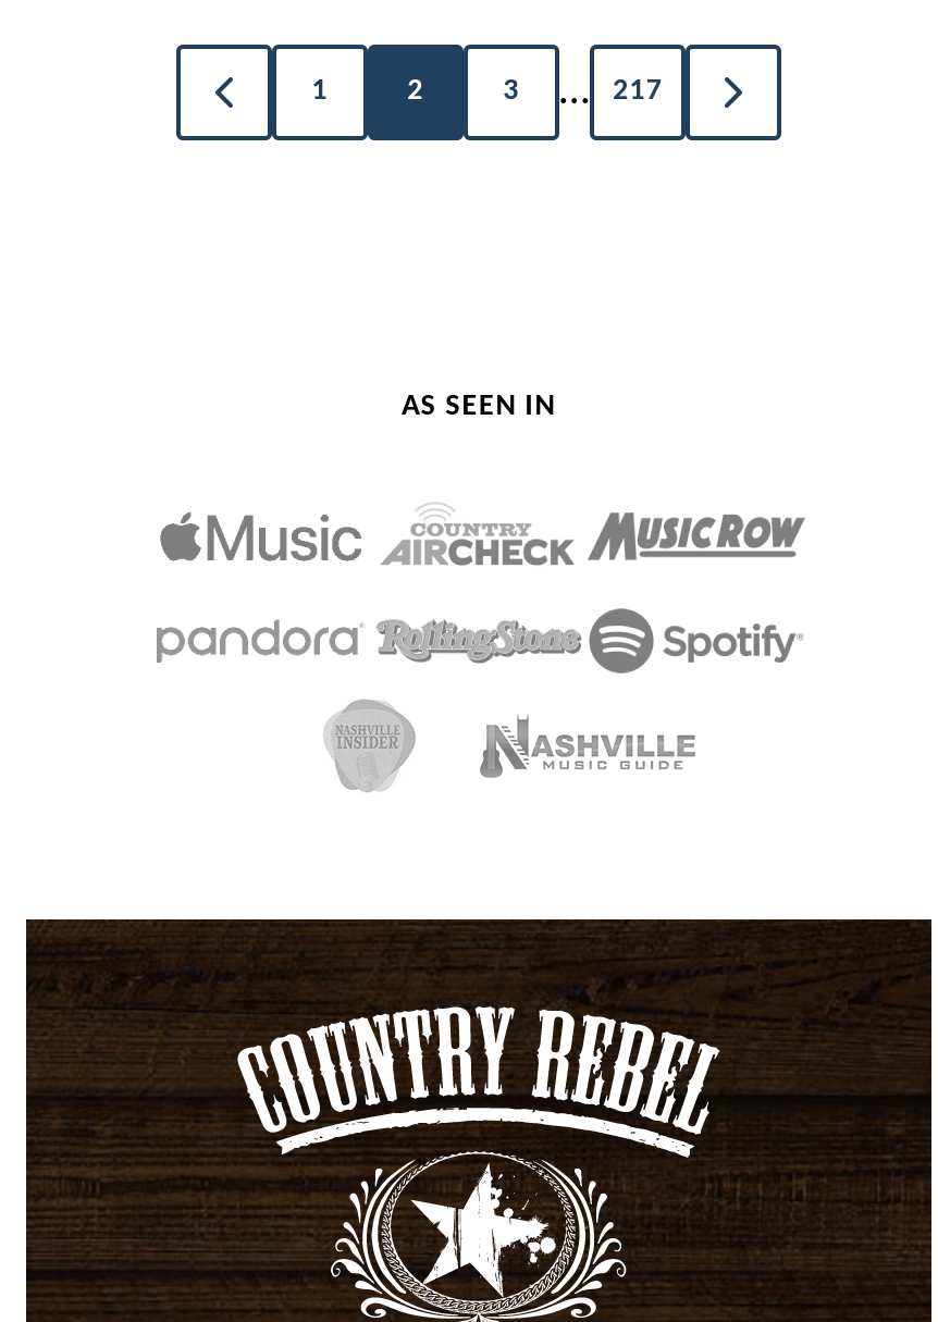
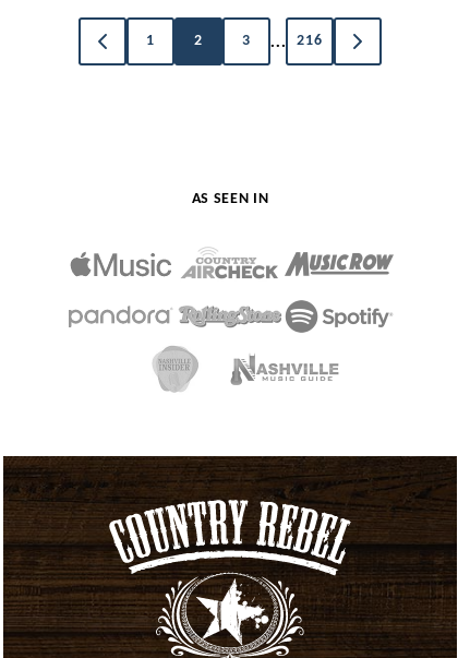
- 217
+ 216
